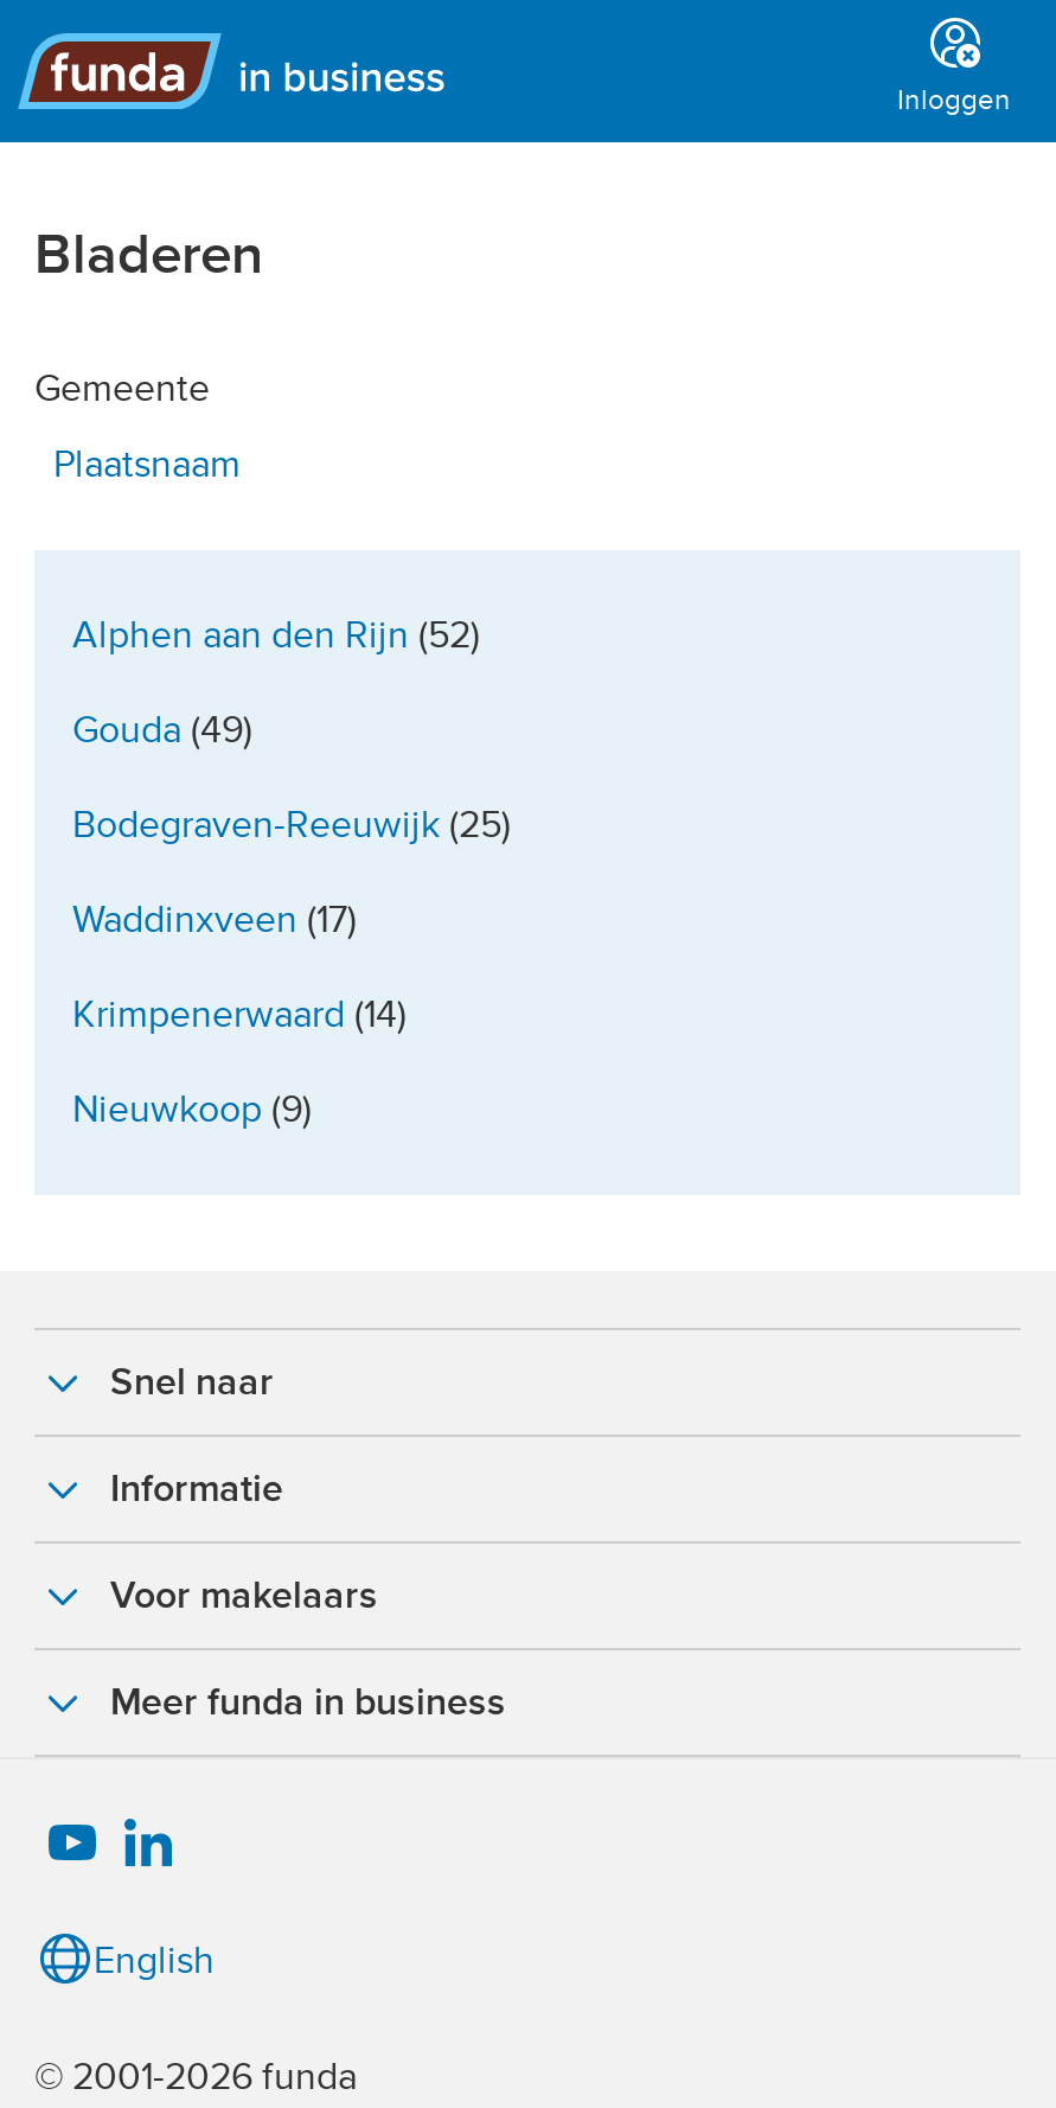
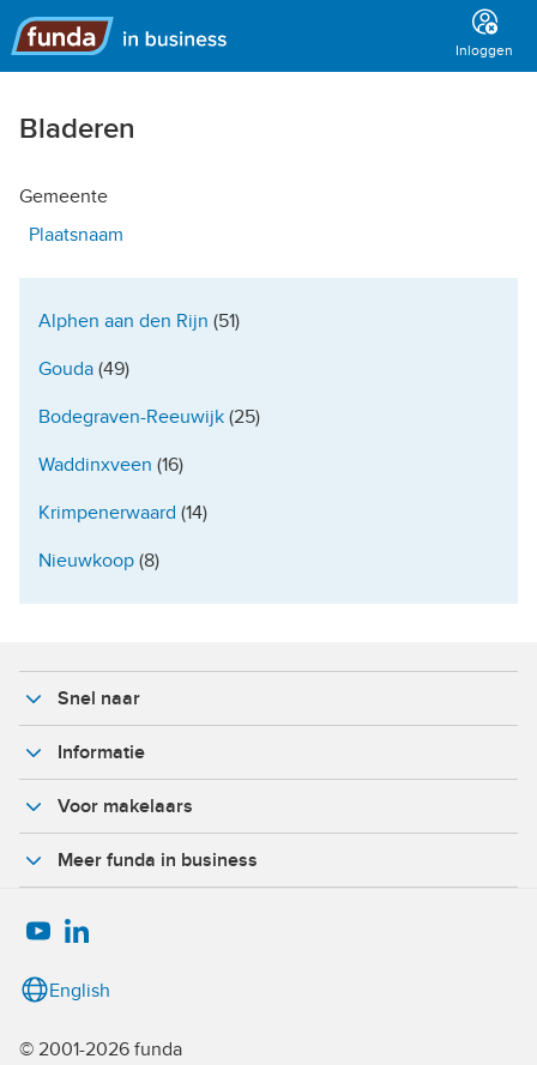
- Alphen aan den Rijn (52)
+ Alphen aan den Rijn (51)

- Waddinxveen (17)
+ Waddinxveen (16)

- Nieuwkoop (9)
+ Nieuwkoop (8)
